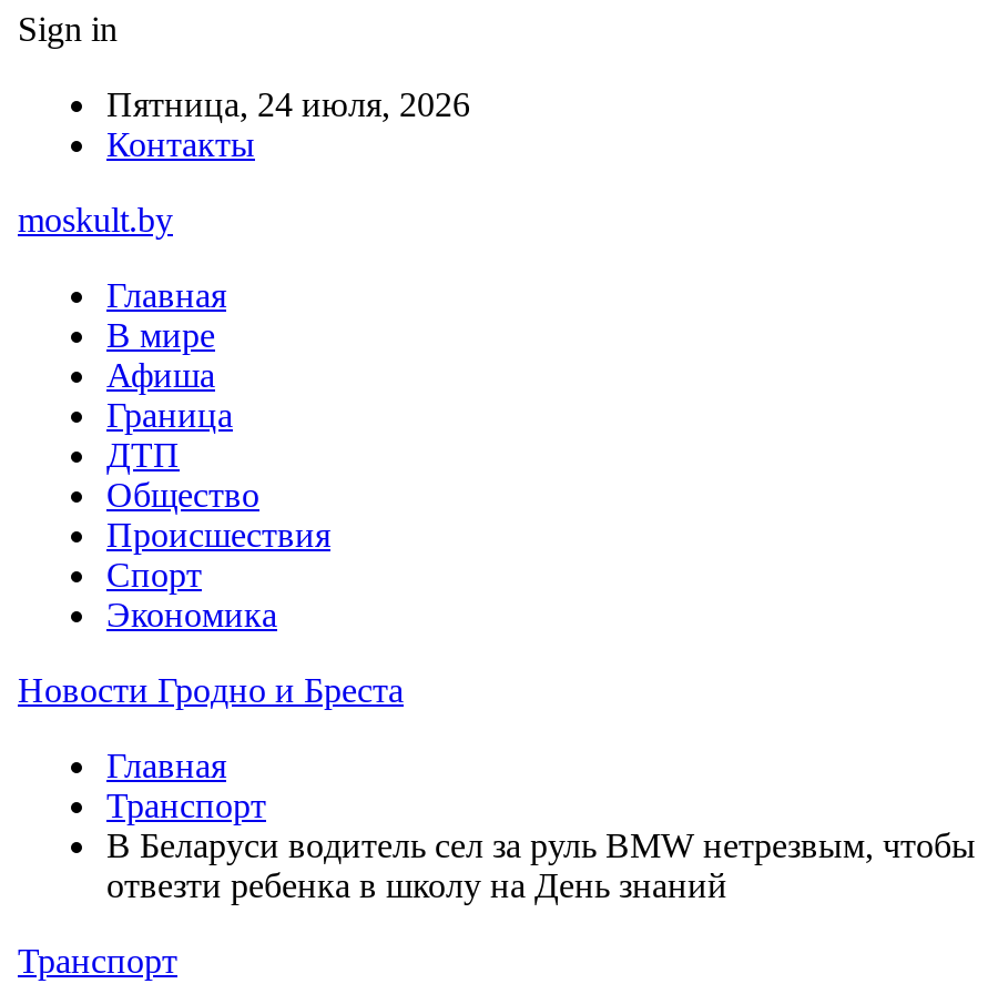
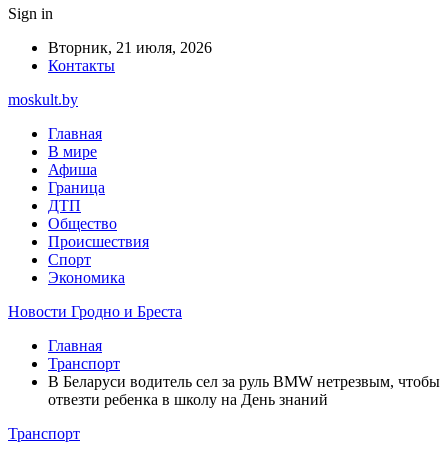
- Пятница, 24 июля, 2026
+ Вторник, 21 июля, 2026
